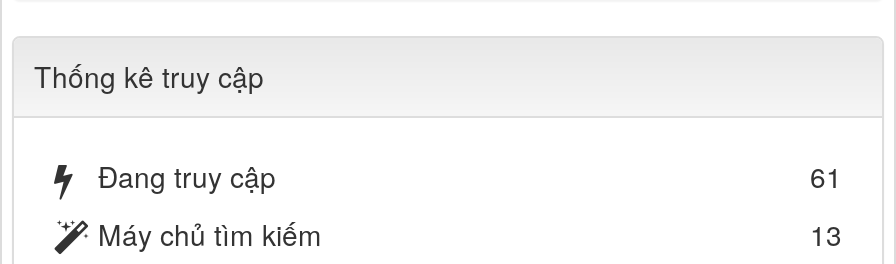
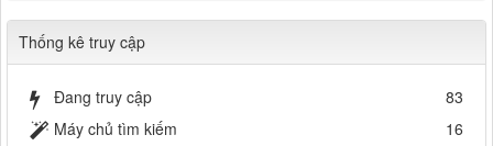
- 61
+ 83

- 13
+ 16
